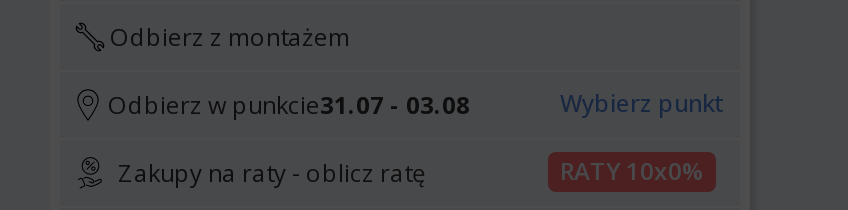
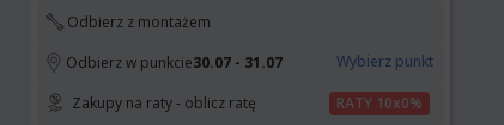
- Odbierz w punkcie31.07 - 03.08
+ Odbierz w punkcie30.07 - 31.07
